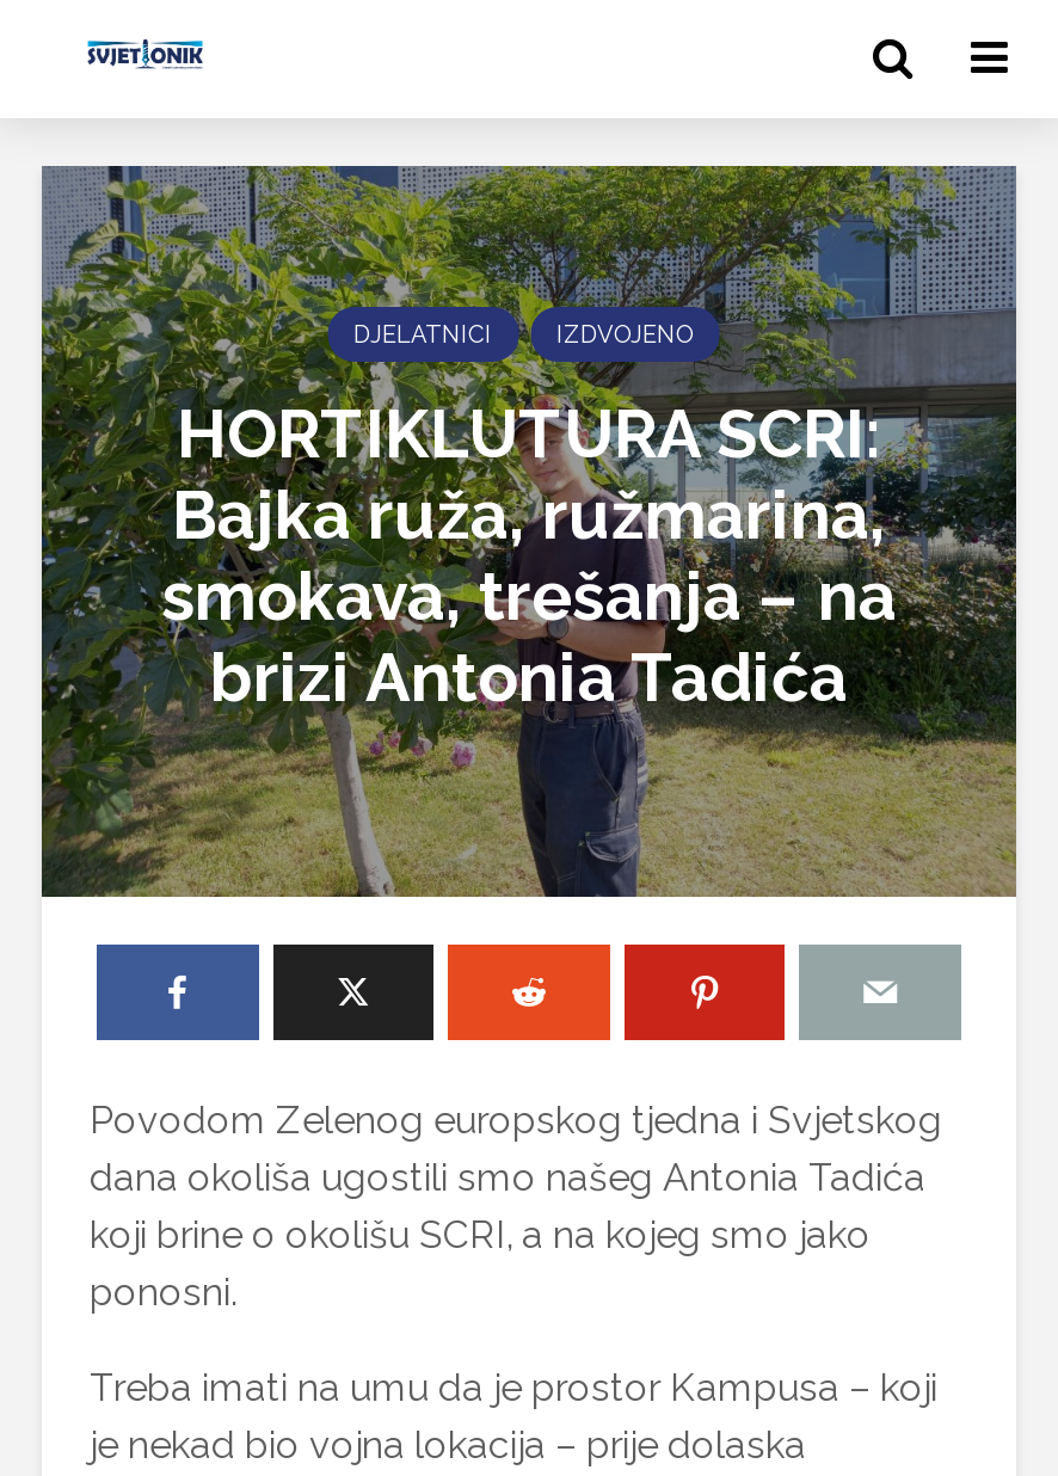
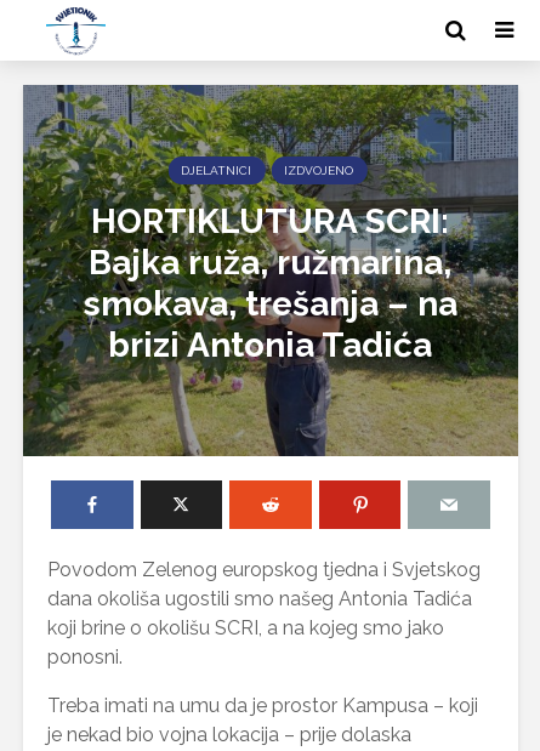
- [image]
+ [image]
